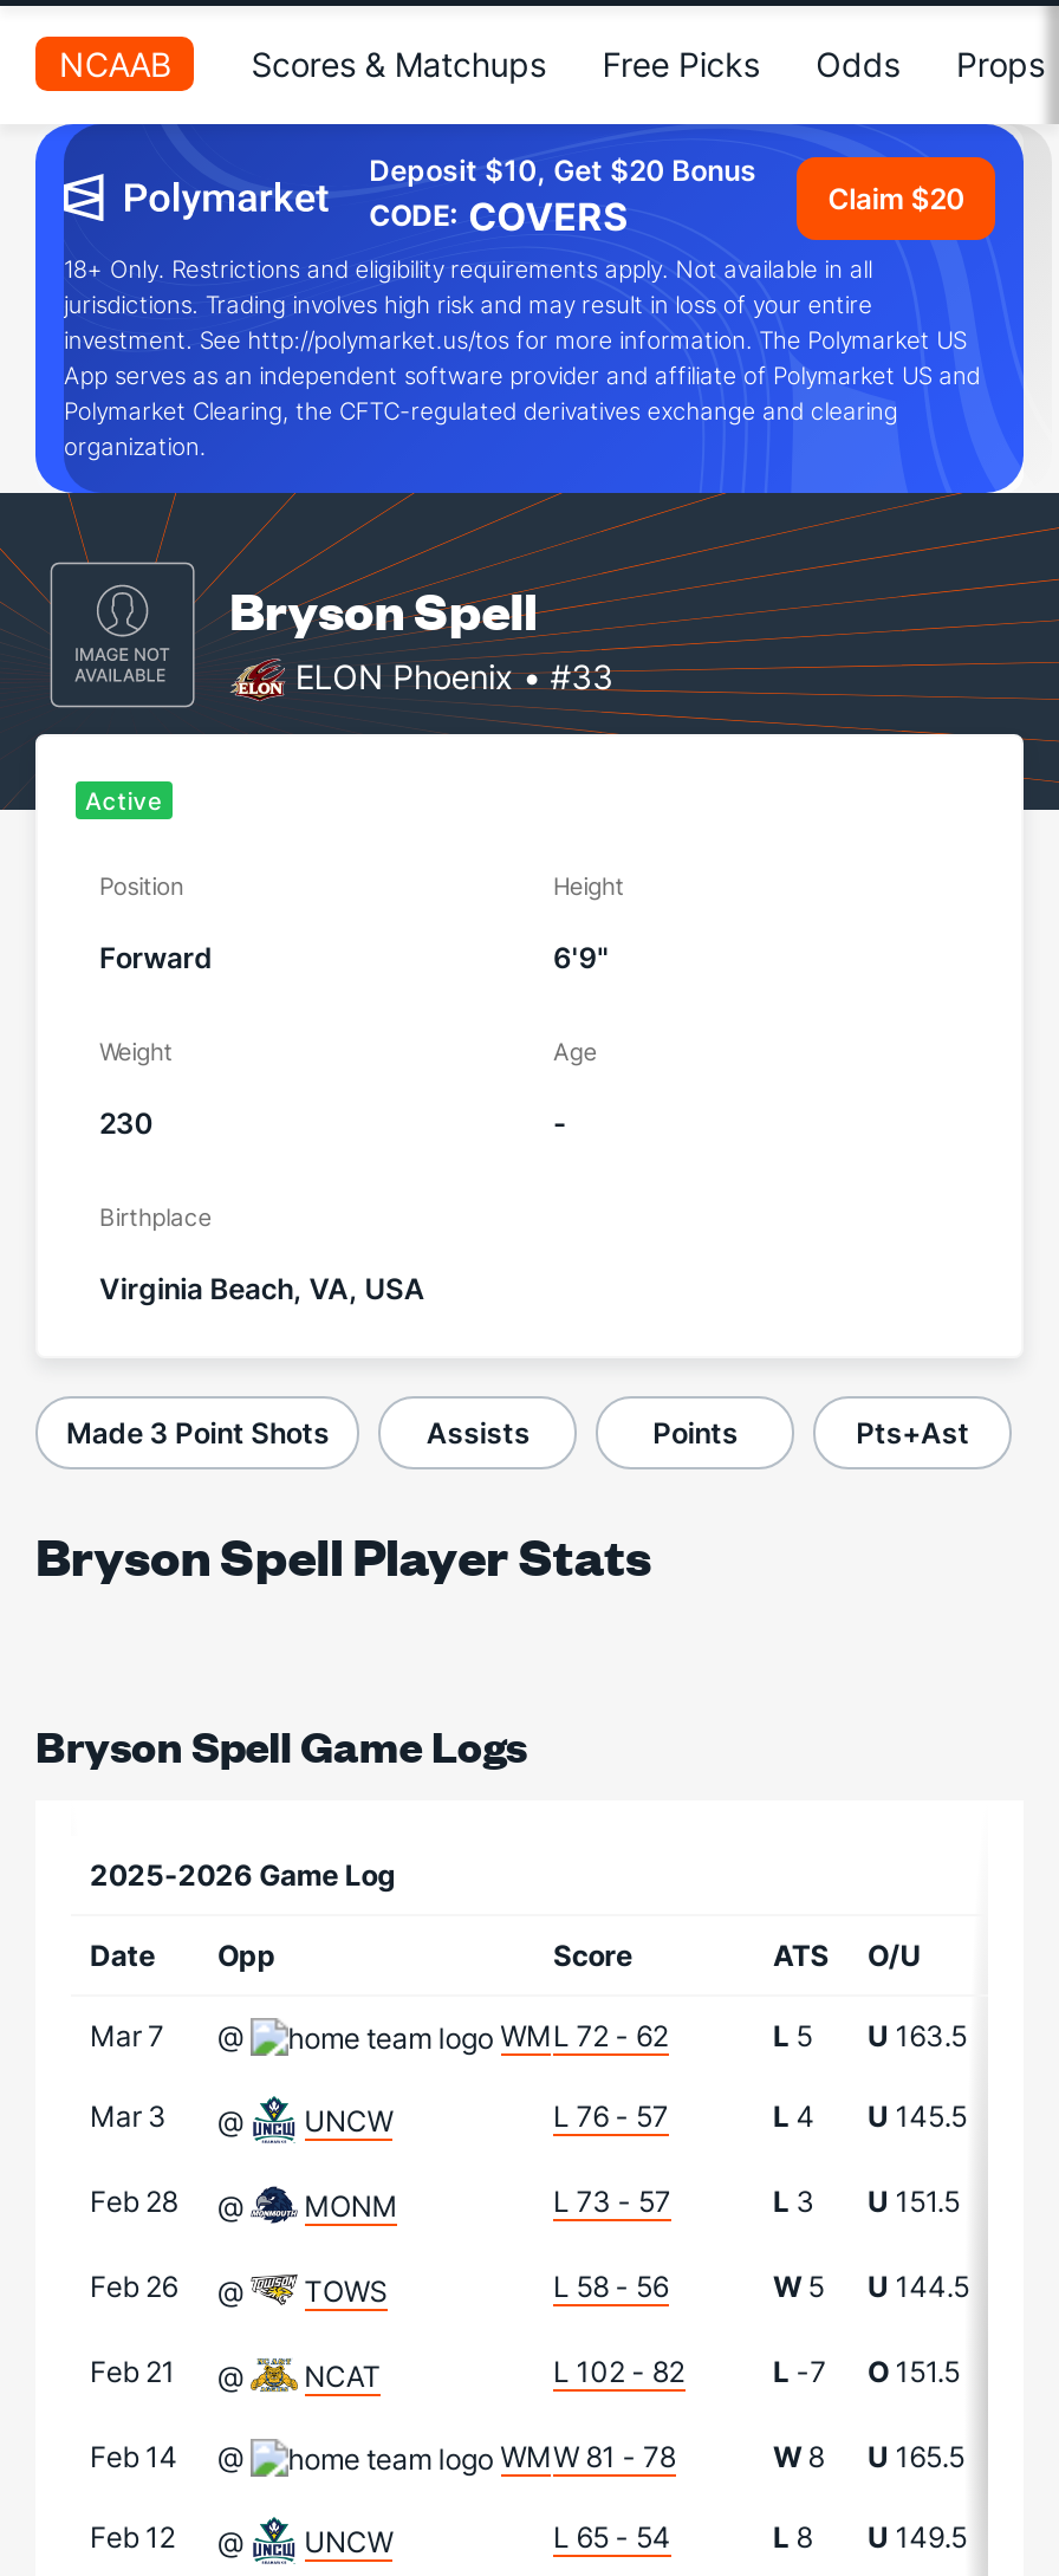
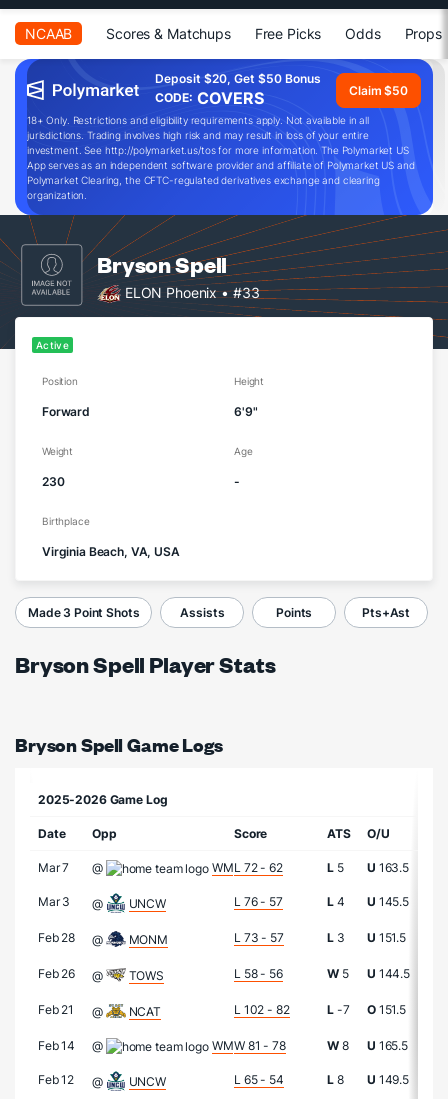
- Deposit $10, Get $20 Bonus
+ Deposit $20, Get $50 Bonus

- Claim $20
+ Claim $50
